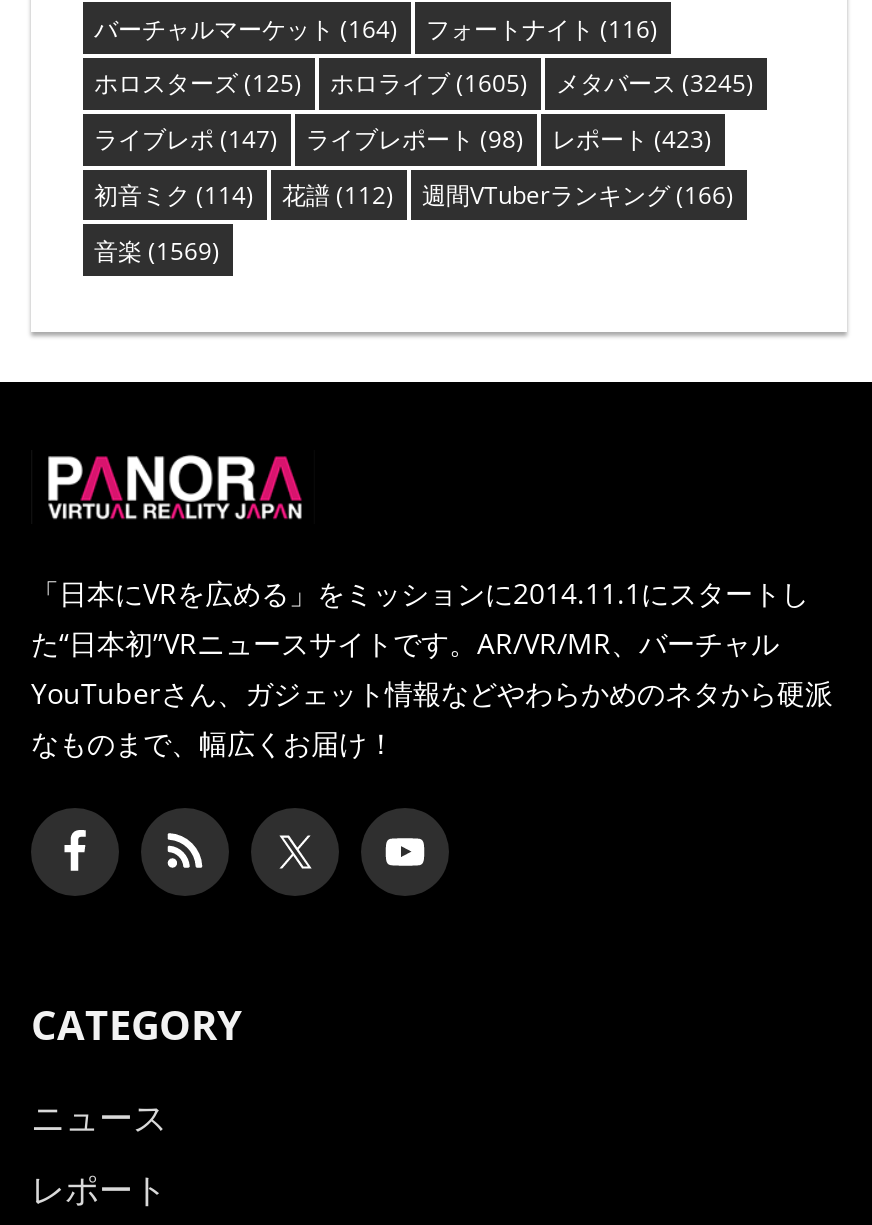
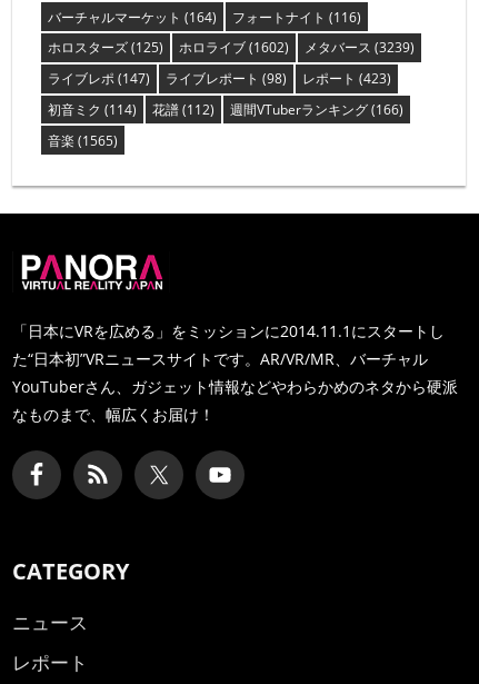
- ホロライブ(1605)
+ ホロライブ(1602)

- メタバース(3245)
+ メタバース(3239)

- 音楽(1569)
+ 音楽(1565)
